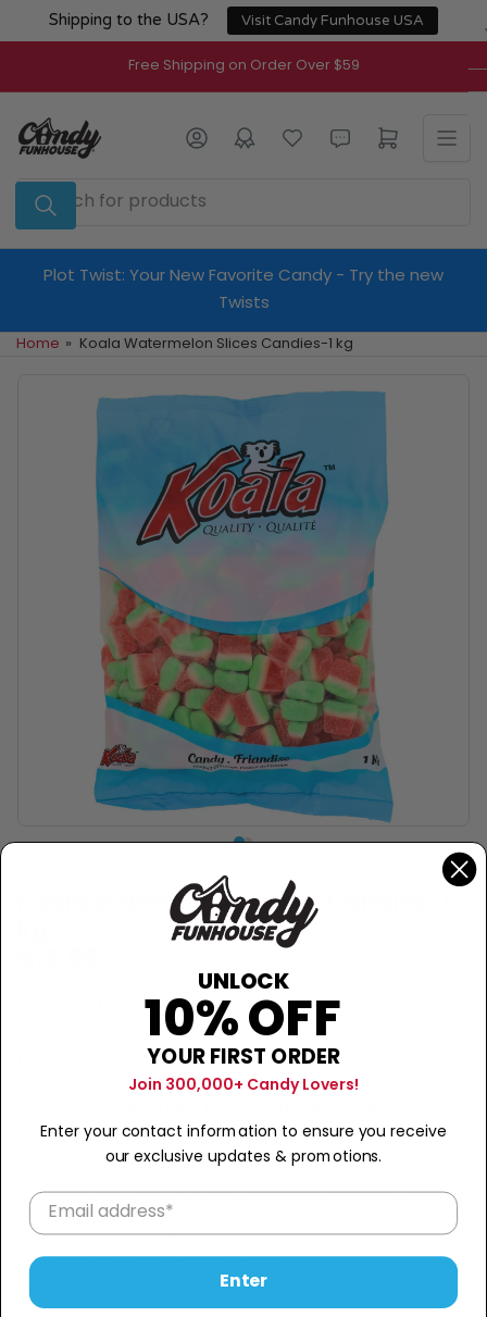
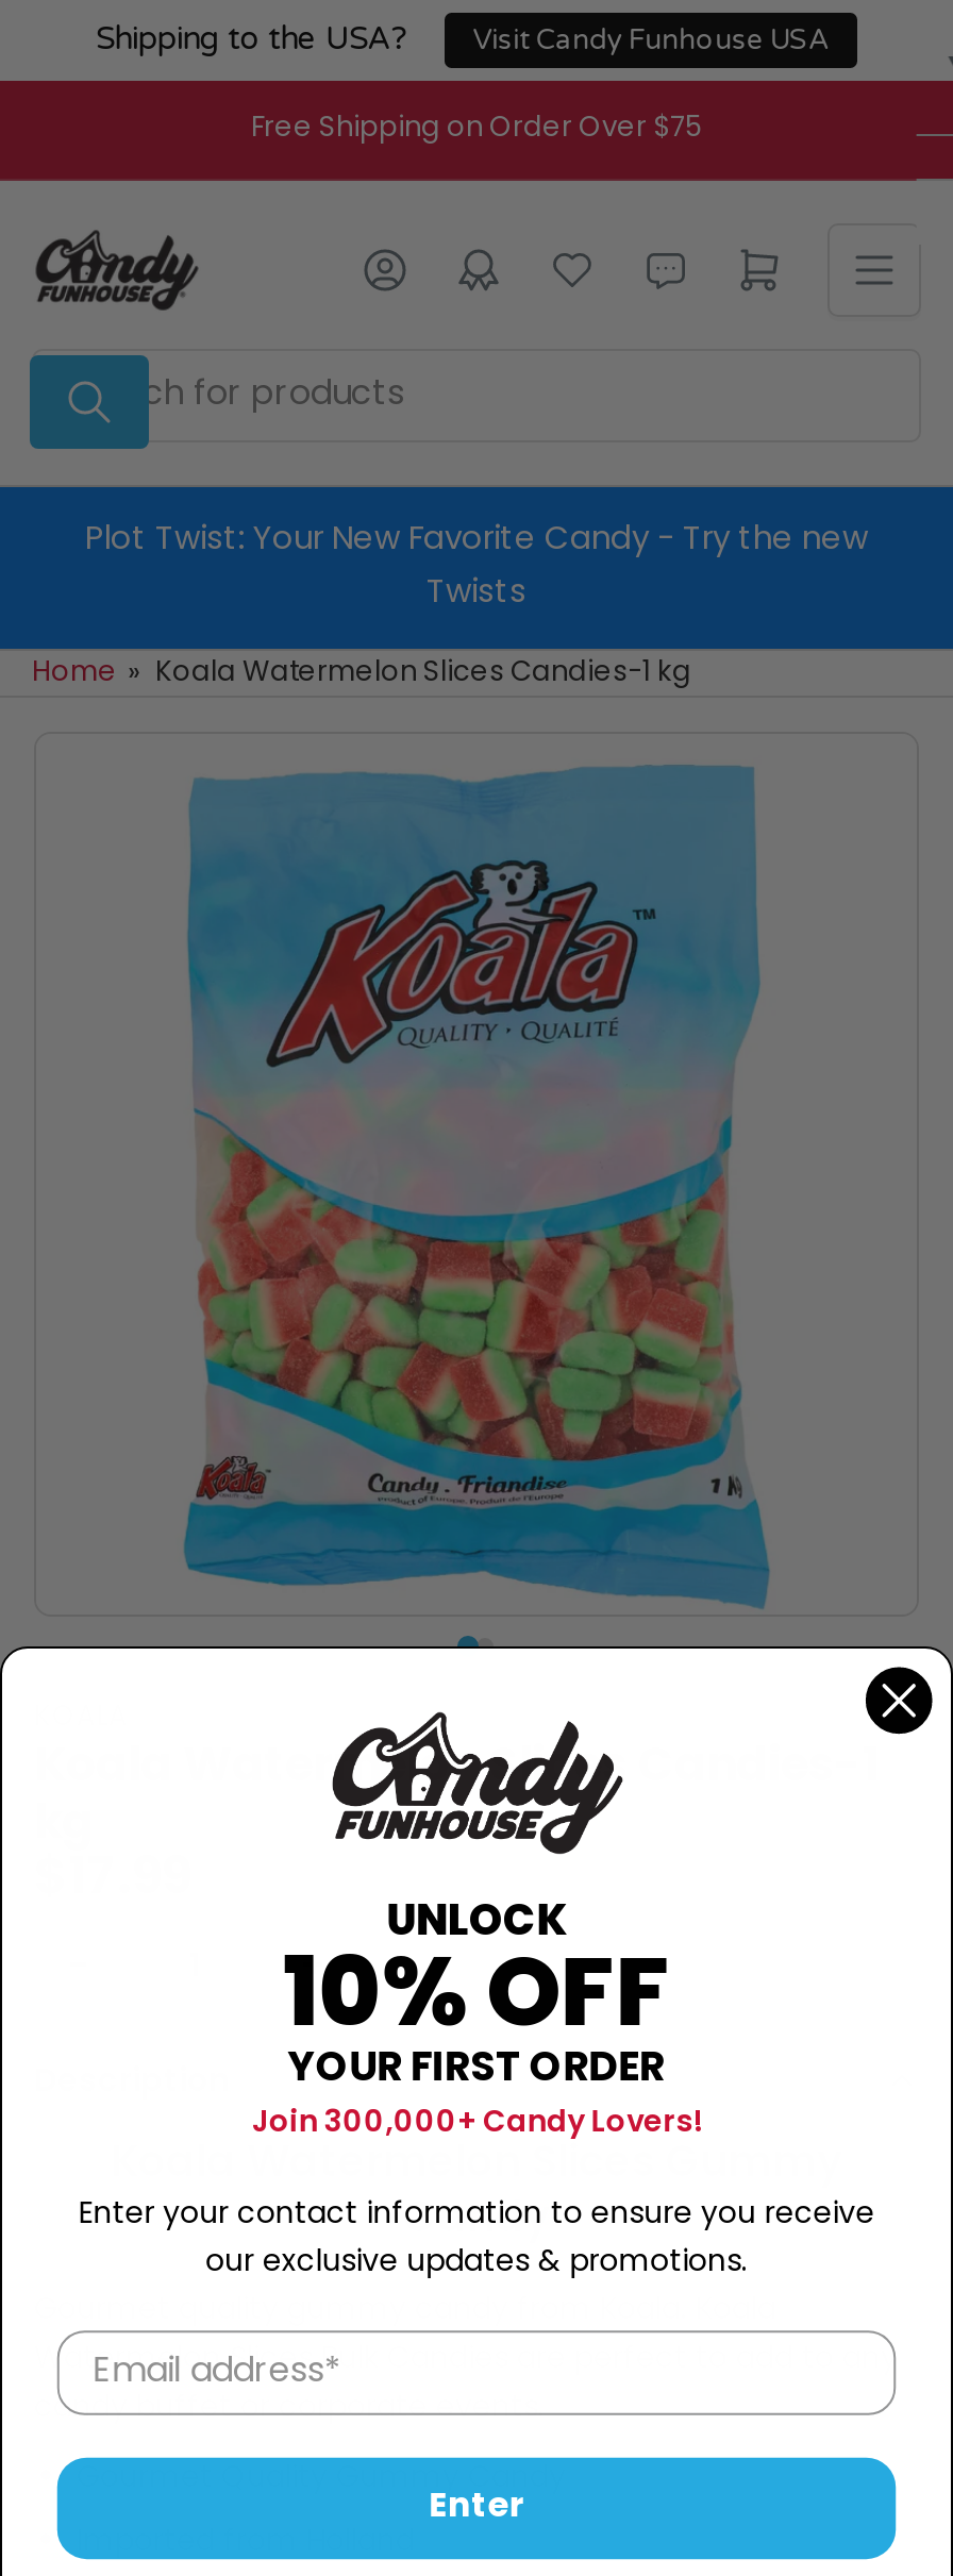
- Free Shipping on Order Over $59
+ Free Shipping on Order Over $75
